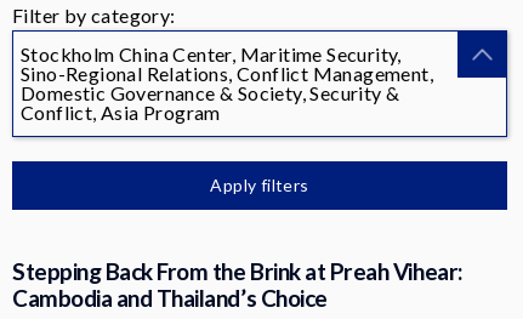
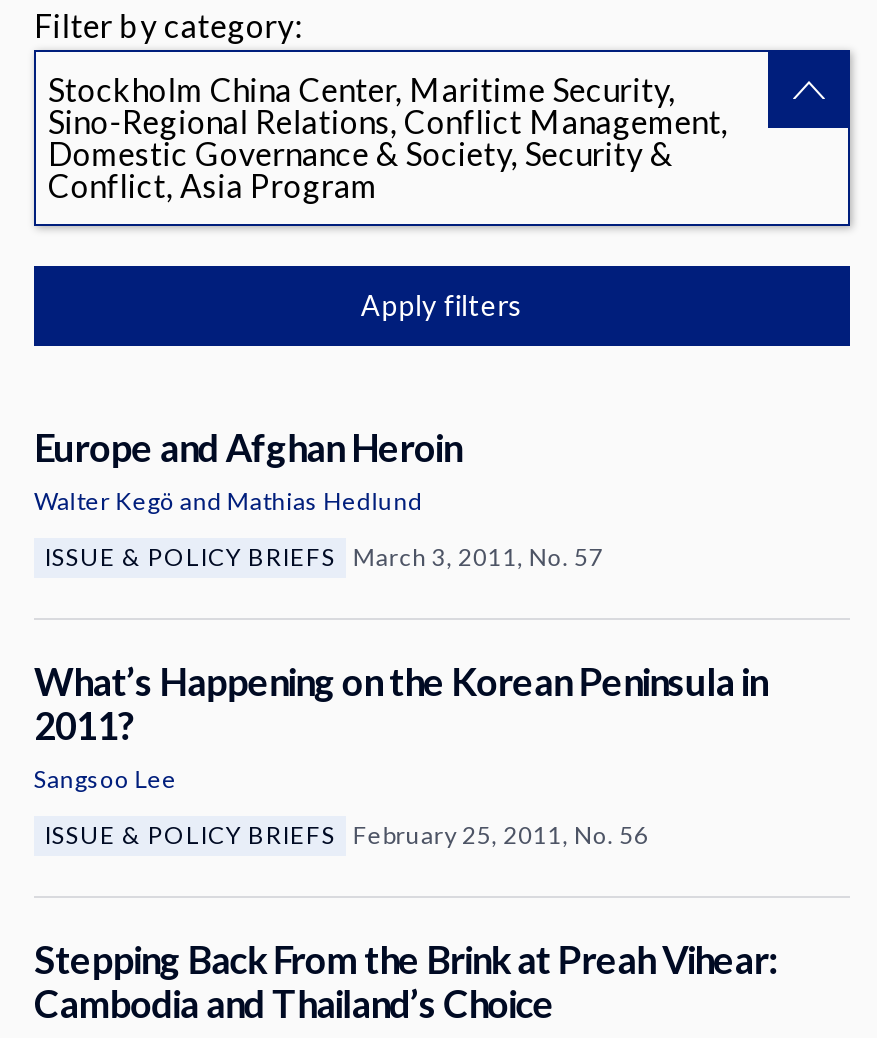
+ Europe and Afghan Heroin
+ Walter Kegö and Mathias Hedlund
+ ISSUE & POLICY BRIEFS March 3, 2011, No. 57
+ What’s Happening on the Korean Peninsula in
+ 2011?
+ Sangsoo Lee
+ ISSUE & POLICY BRIEFS February 25, 2011, No. 56
